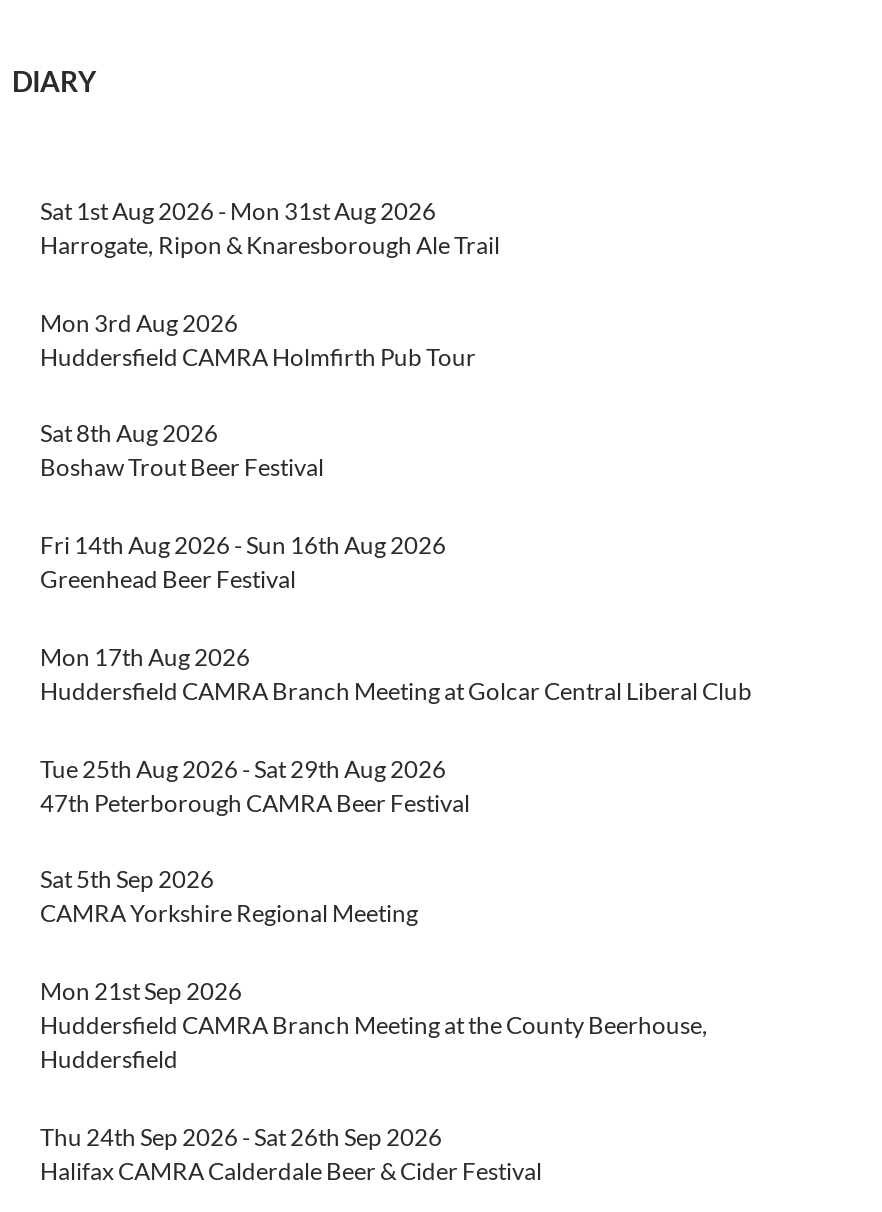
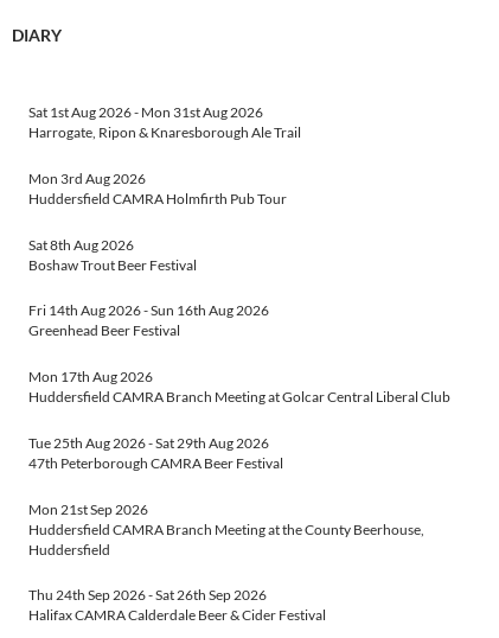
- Sat 5th Sep 2026
- CAMRA Yorkshire Regional Meeting
